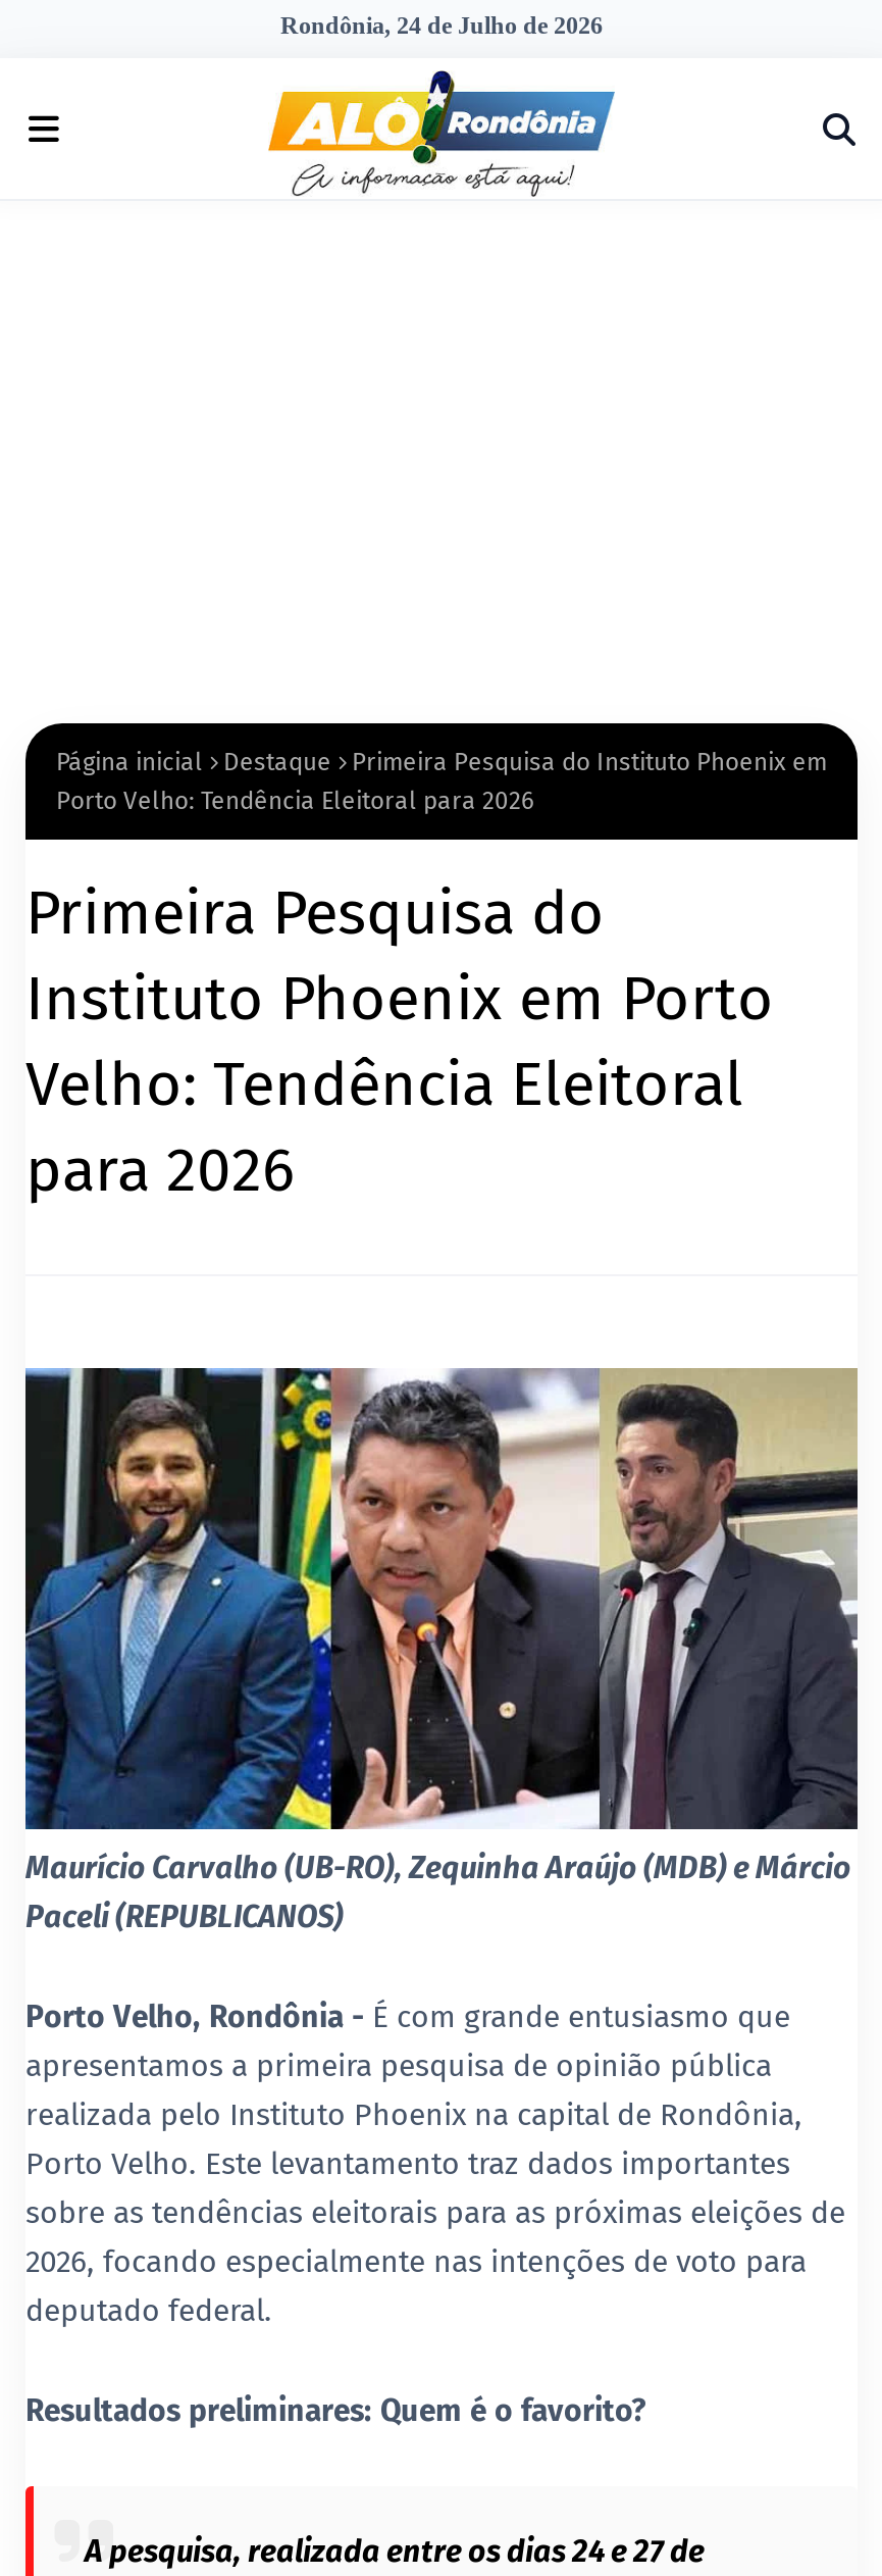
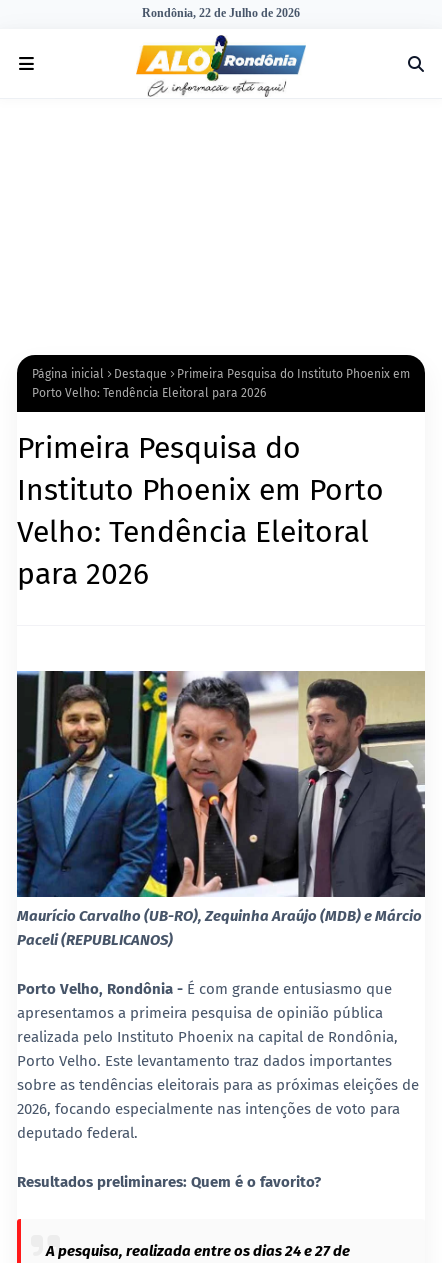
- Rondônia, 24 de Julho de 2026
+ Rondônia, 22 de Julho de 2026
